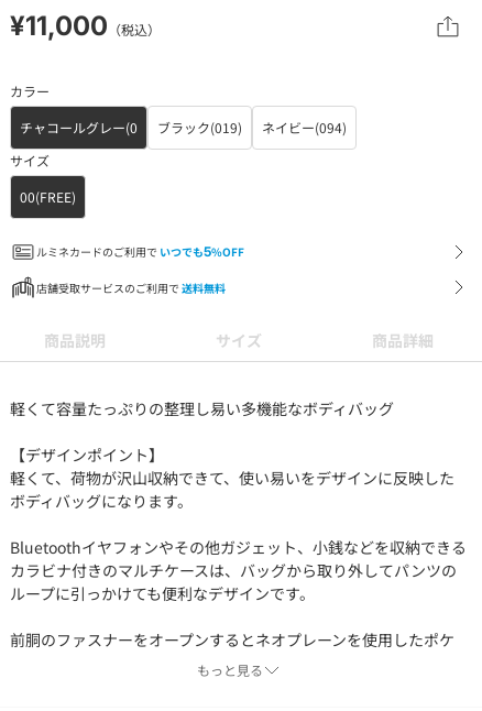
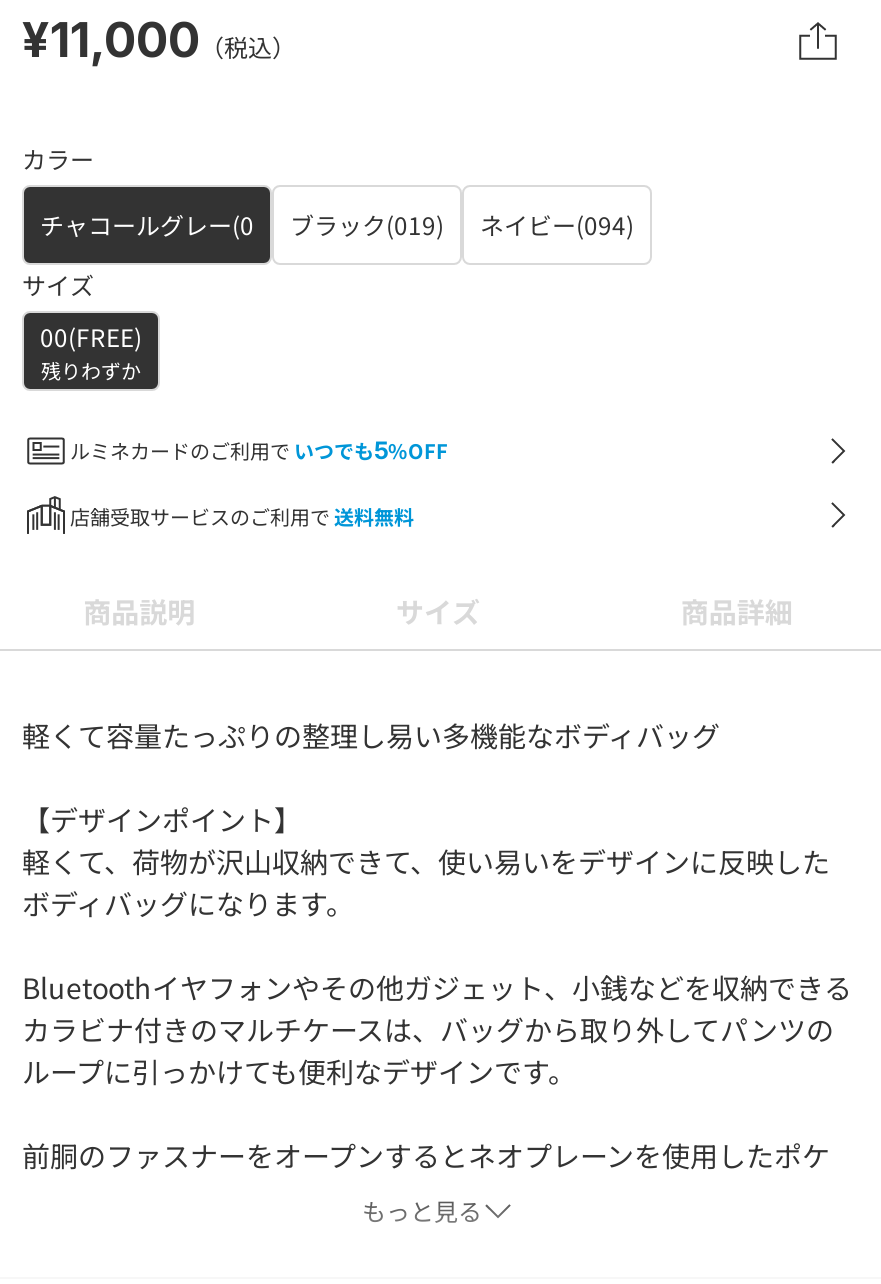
+ 残りわずか
